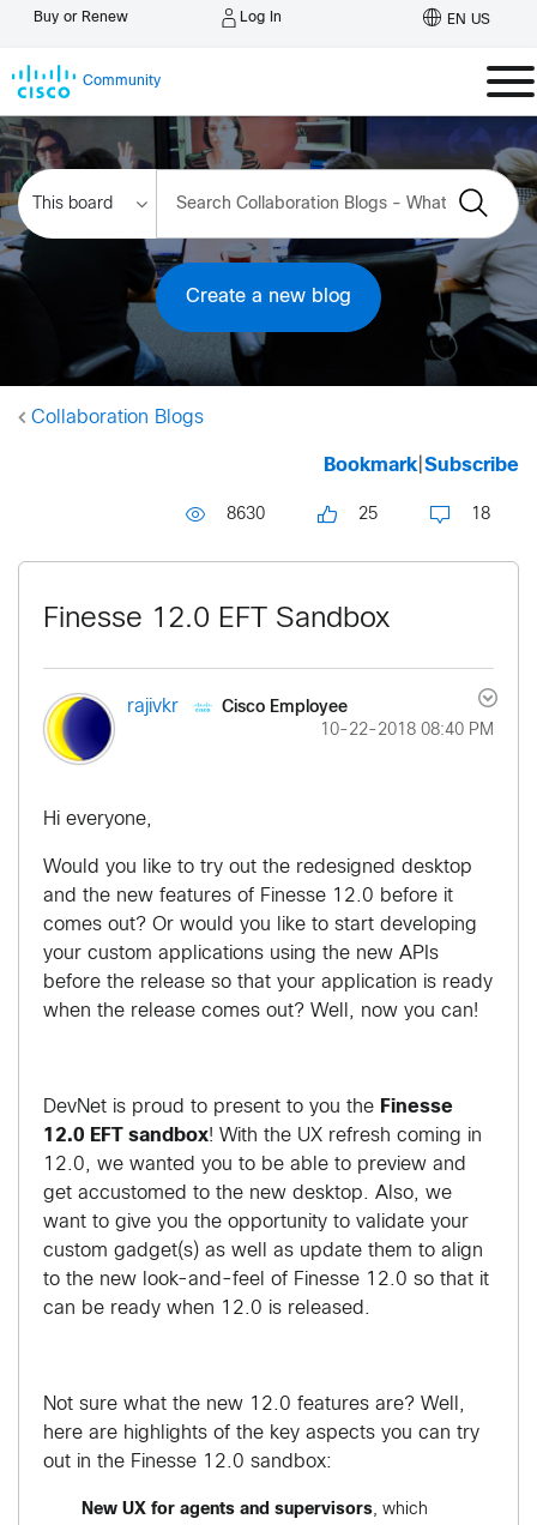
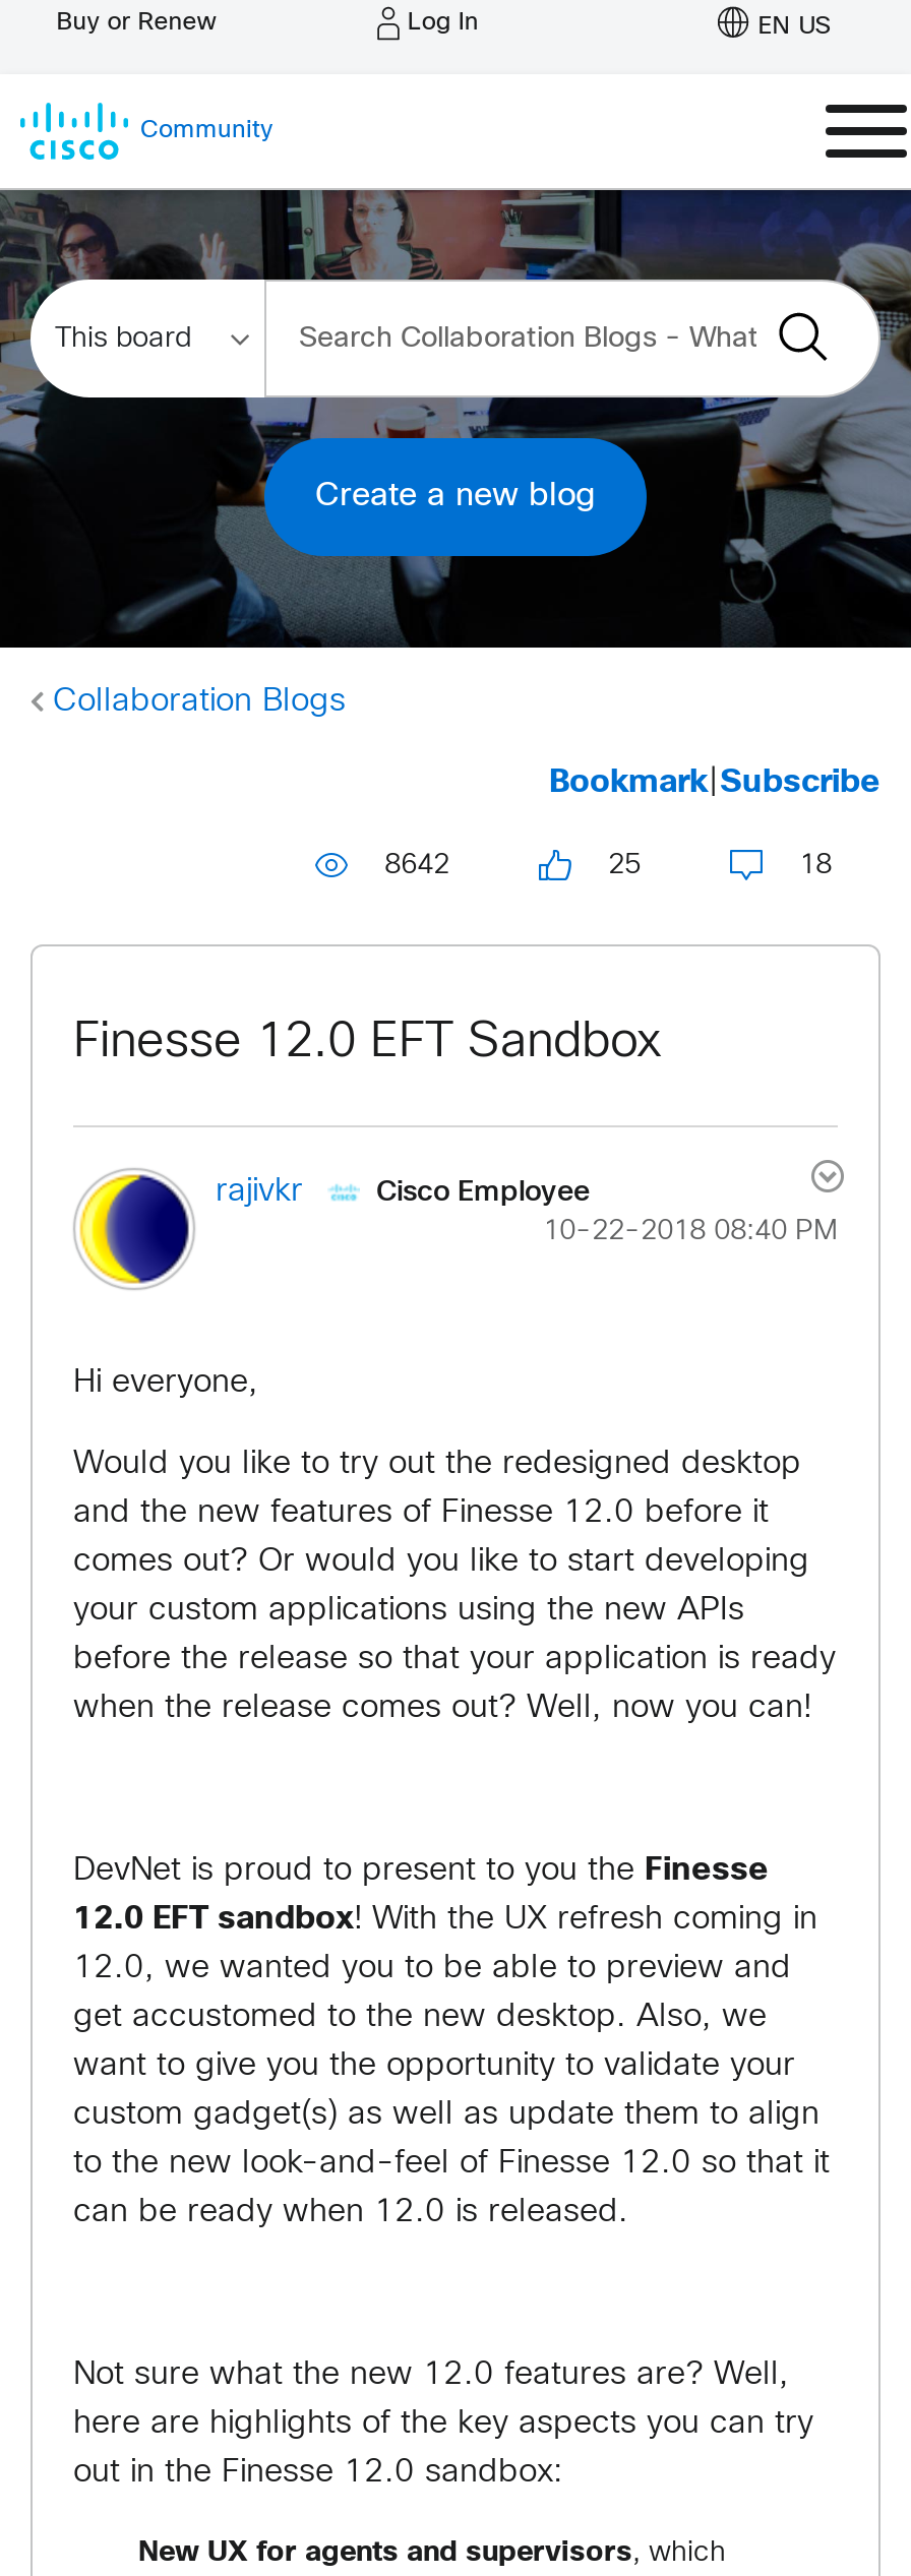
- 8630
+ 8642
